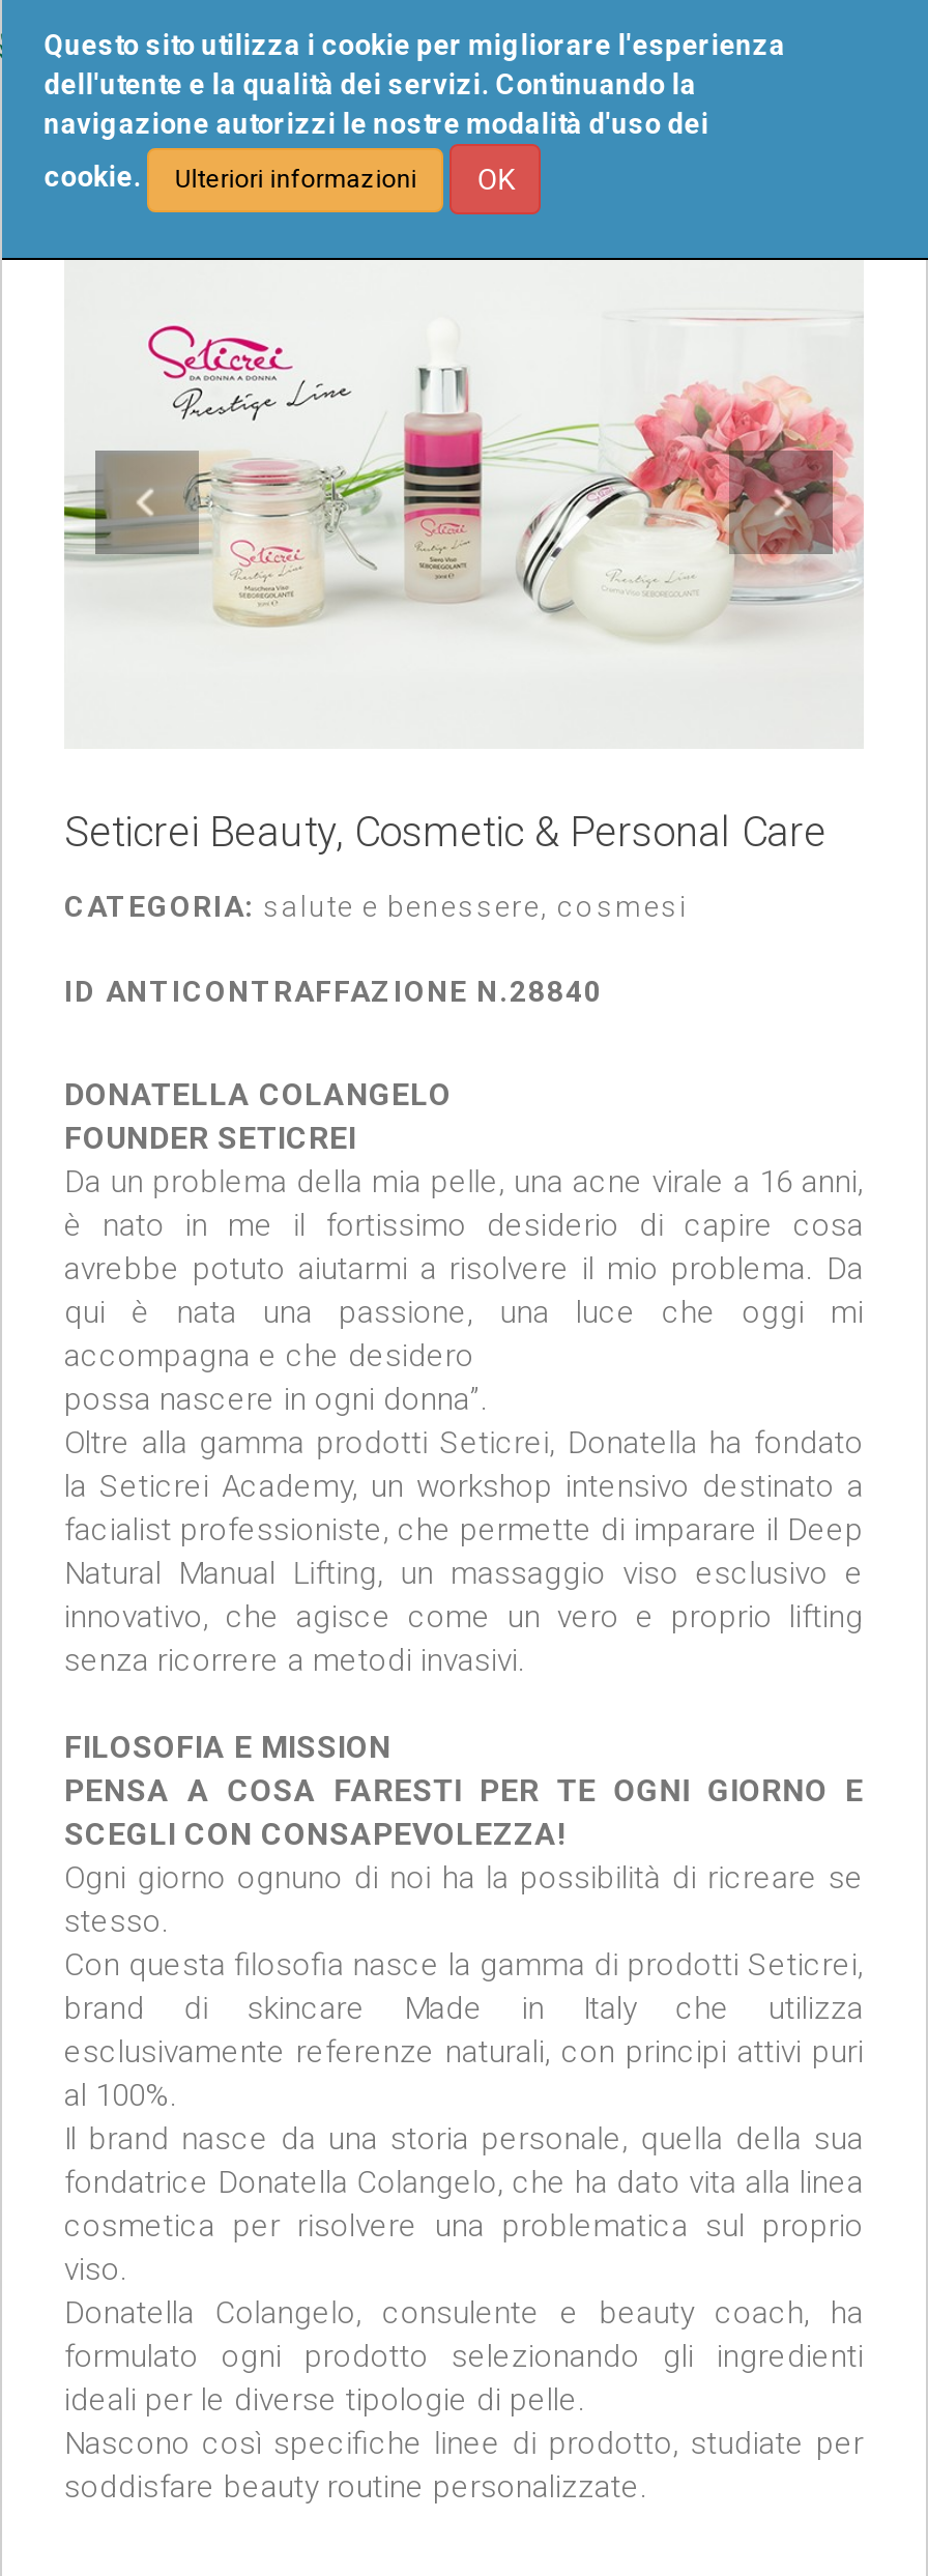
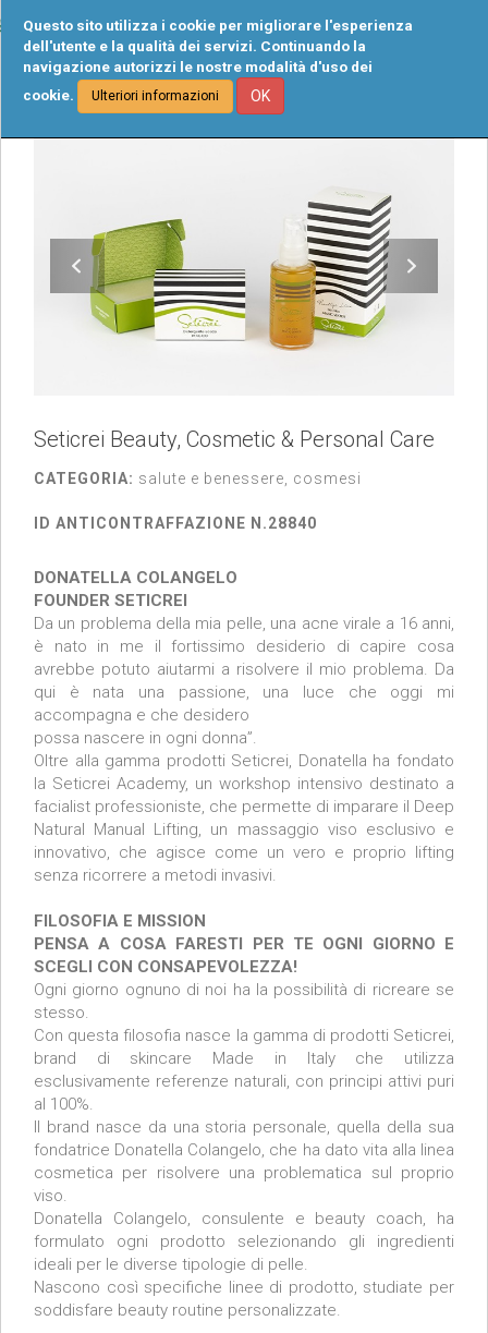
- [image]
+ [image]
